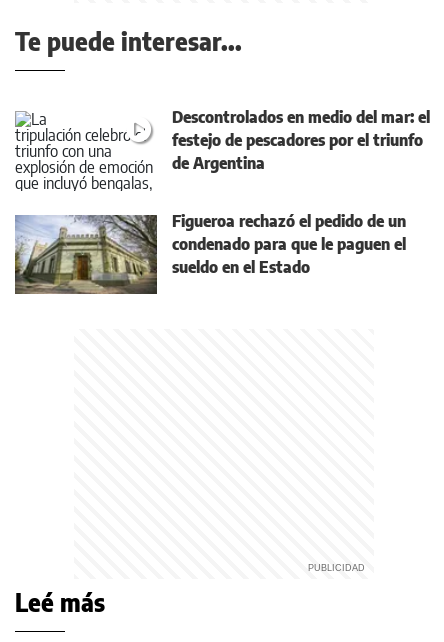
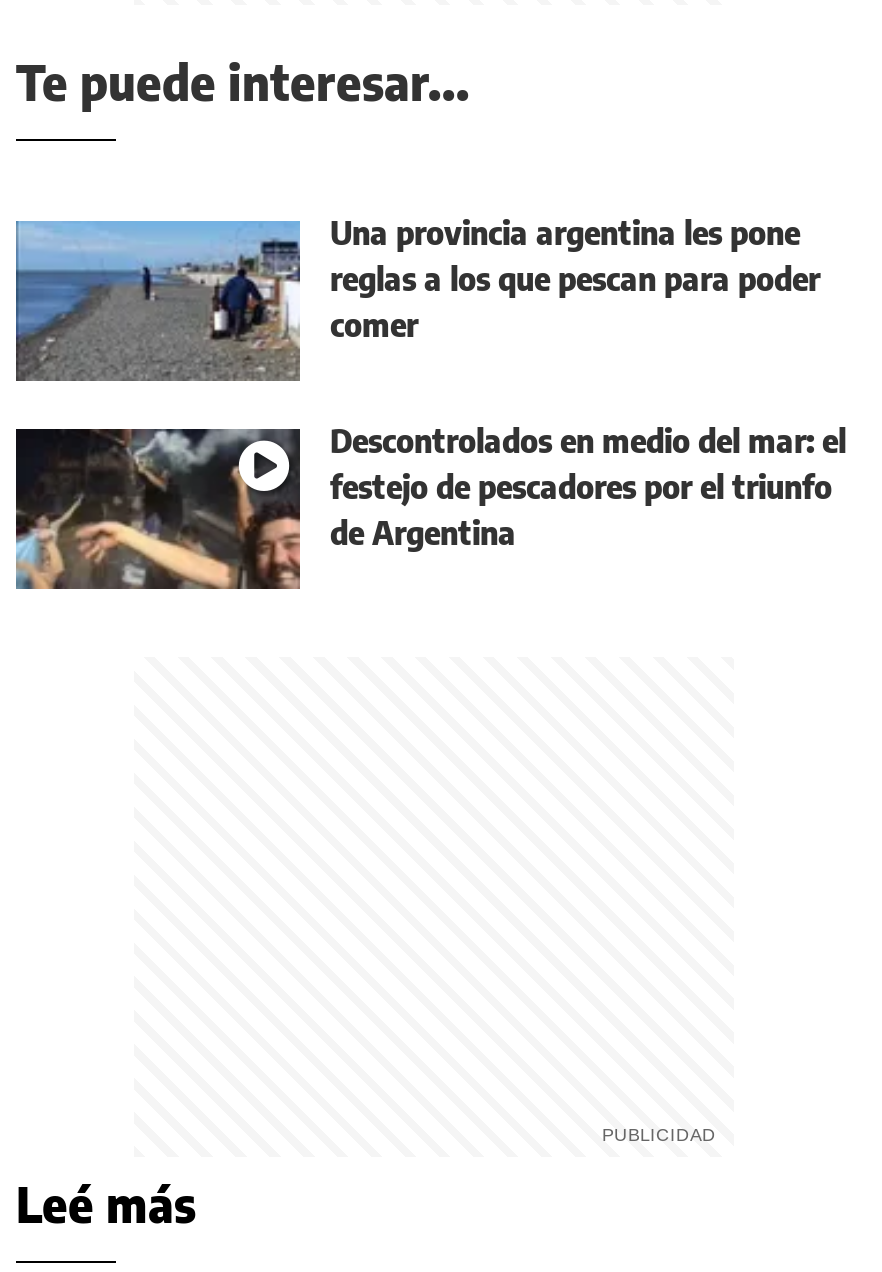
+ Una provincia argentina les pone
+ reglas a los que pescan para poder
+ comer

- [image]
+ [image]

moved down: Descontrolados en medio del mar: el | festejo de pescadores por el triunfo | de Argentina

- [image]
+ [image]

- Figueroa rechazó el pedido de un
- condenado para que le paguen el
- sueldo en el Estado
